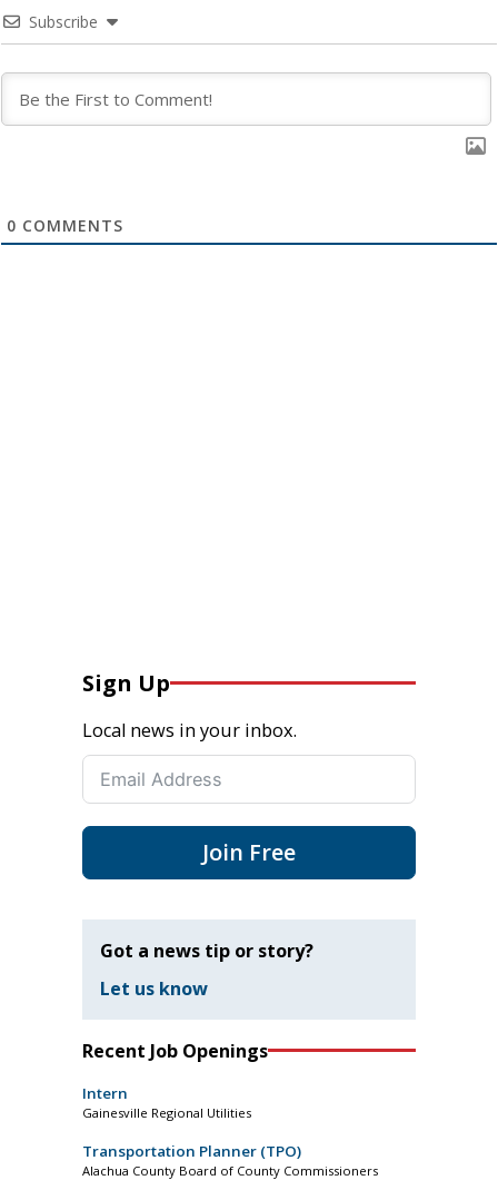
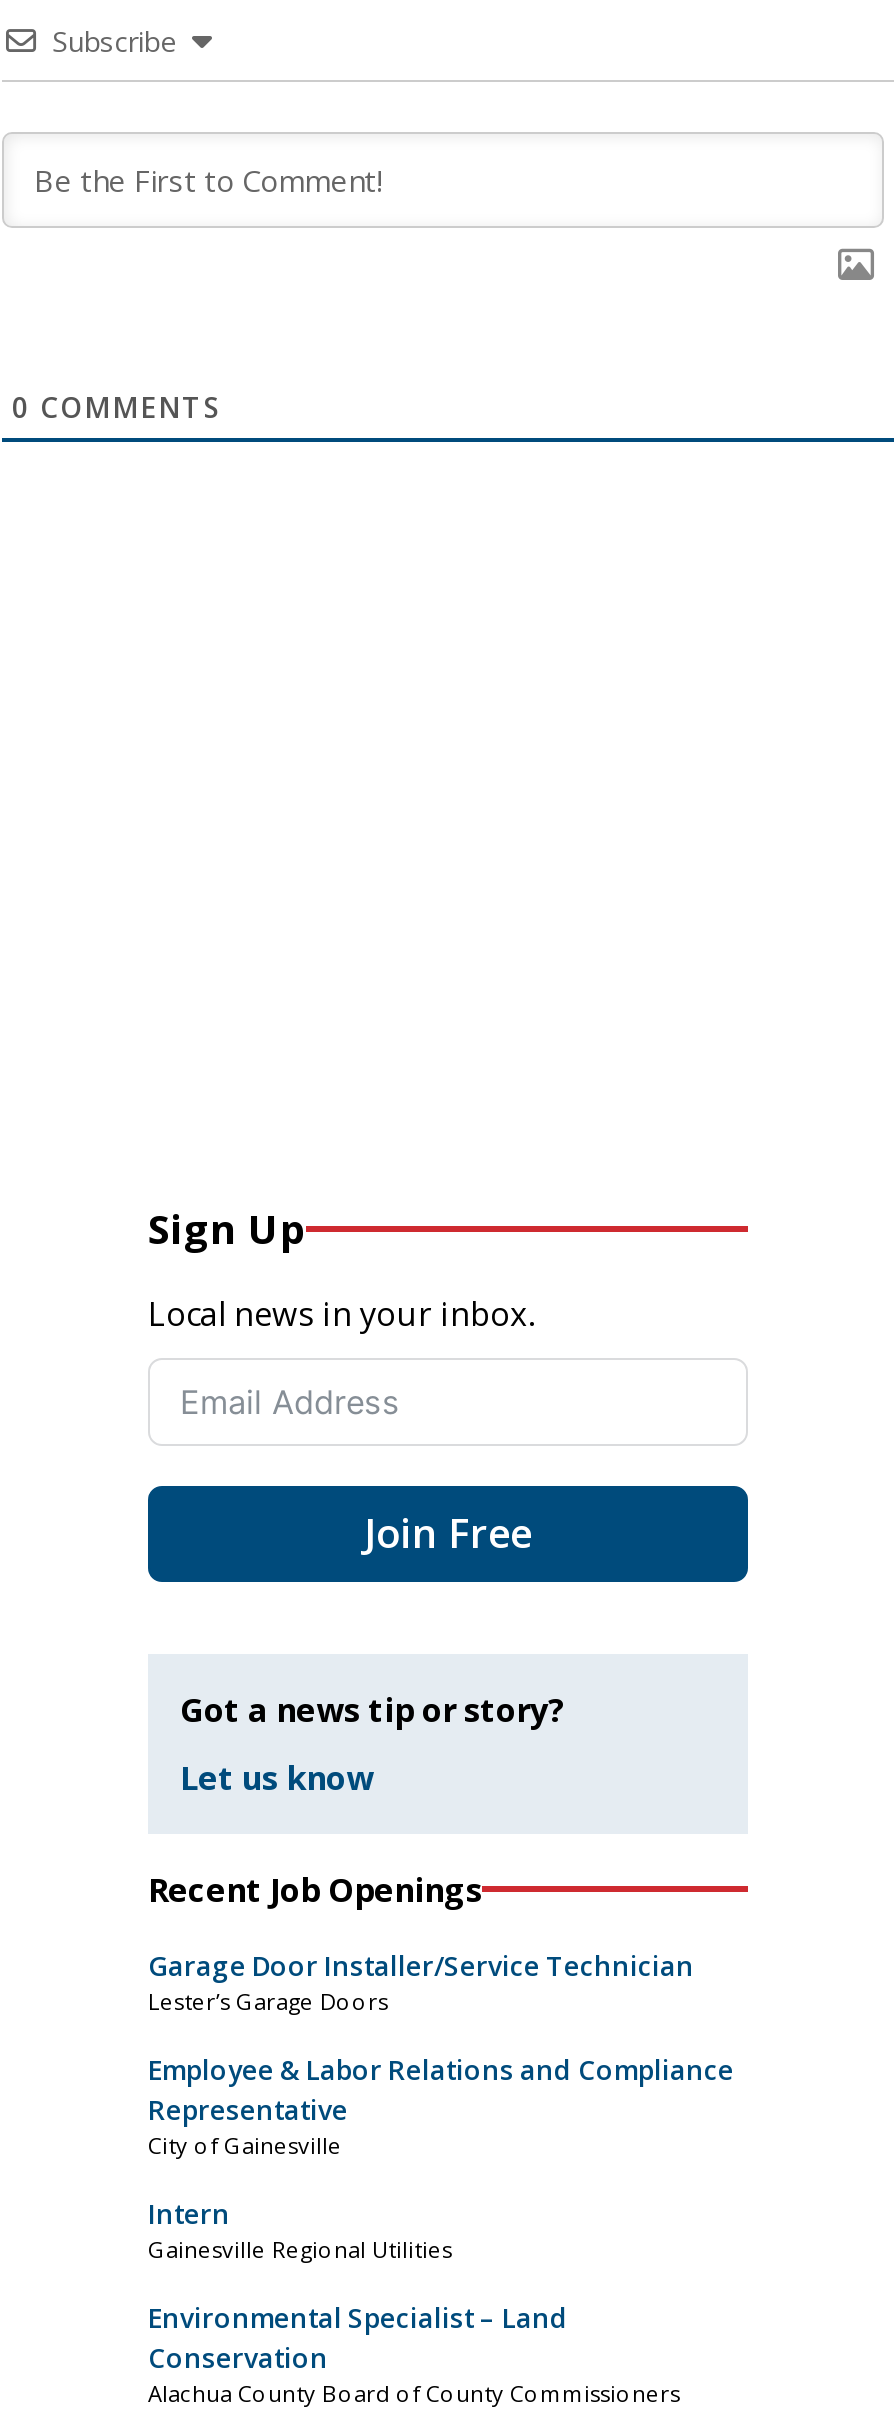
+ Garage Door Installer/Service Technician
+ Lester’s Garage Doors
+ Employee & Labor Relations and Compliance
+ Representative
+ City of Gainesville

- Transportation Planner (TPO)
+ Environmental Specialist – Land
+ Conservation
